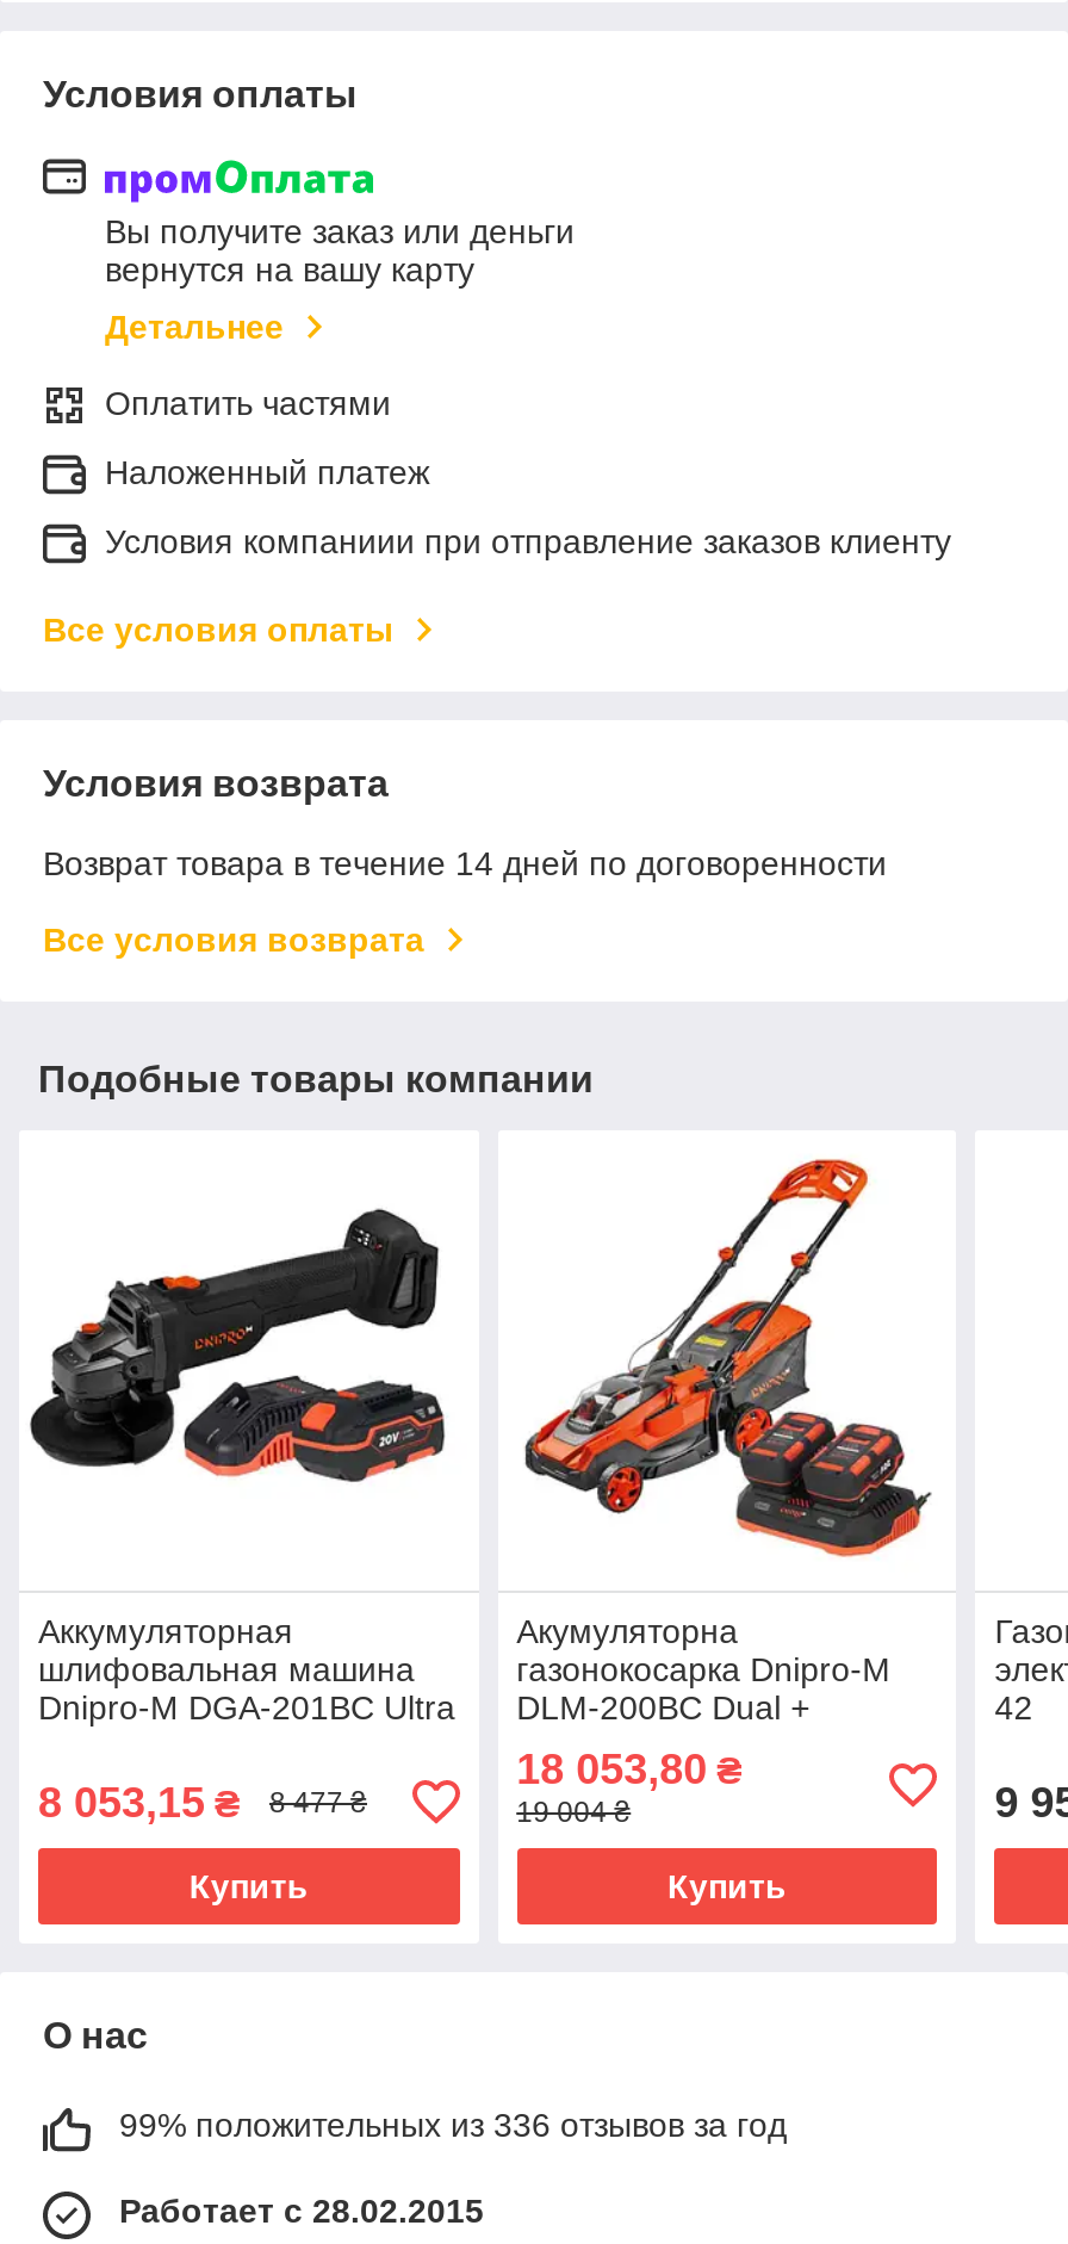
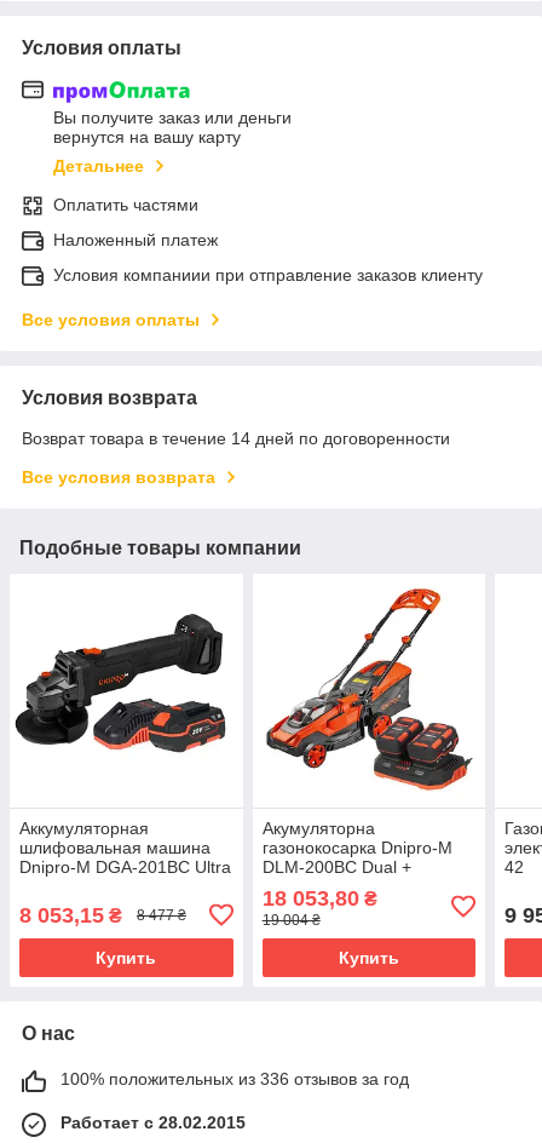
- 99% положительных из 336 отзывов за год
+ 100% положительных из 336 отзывов за год
